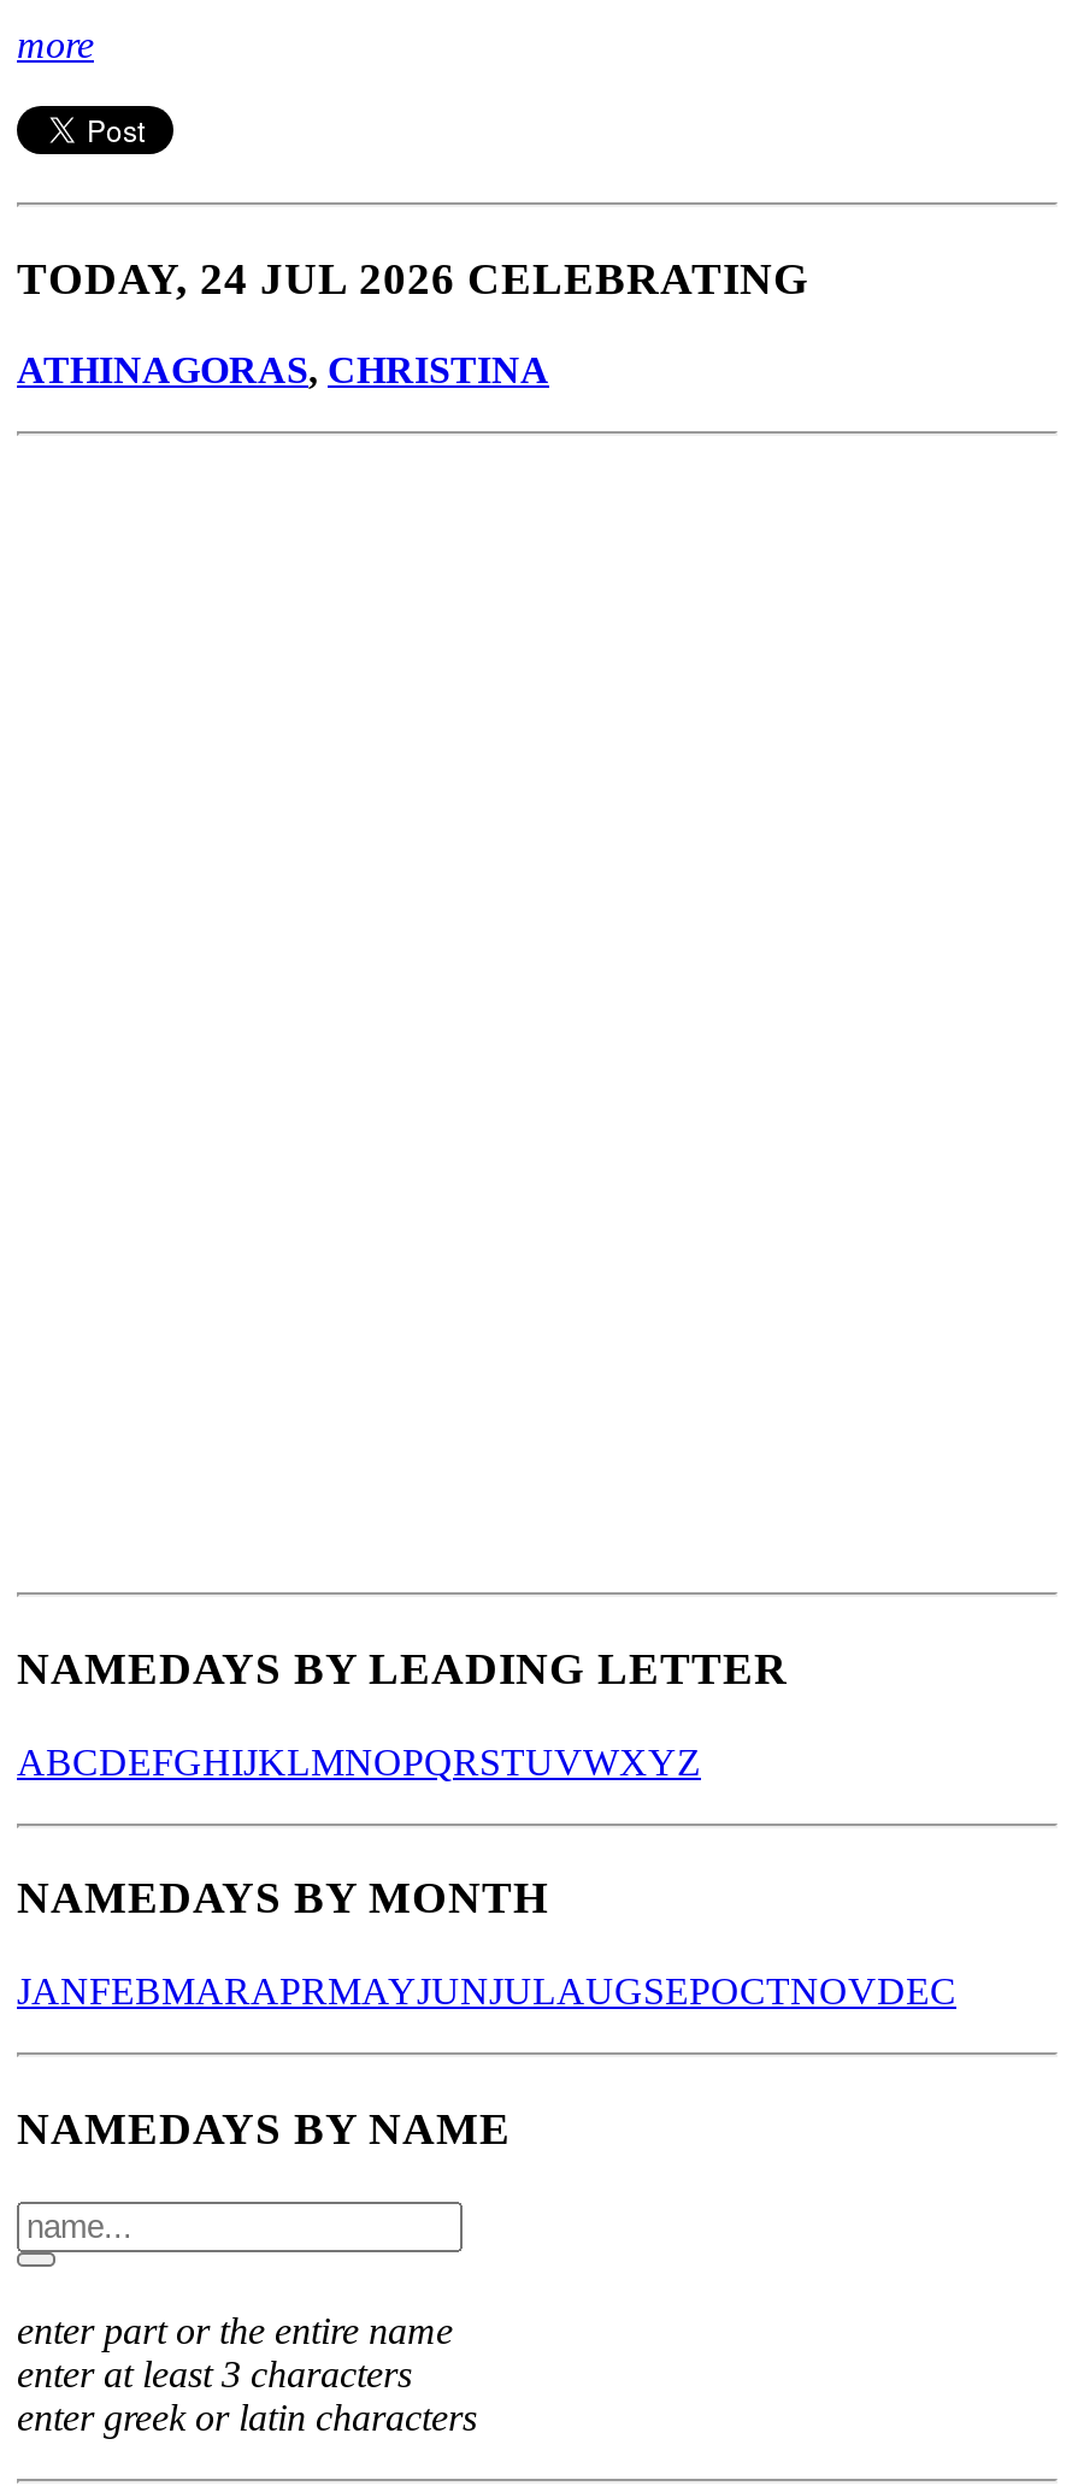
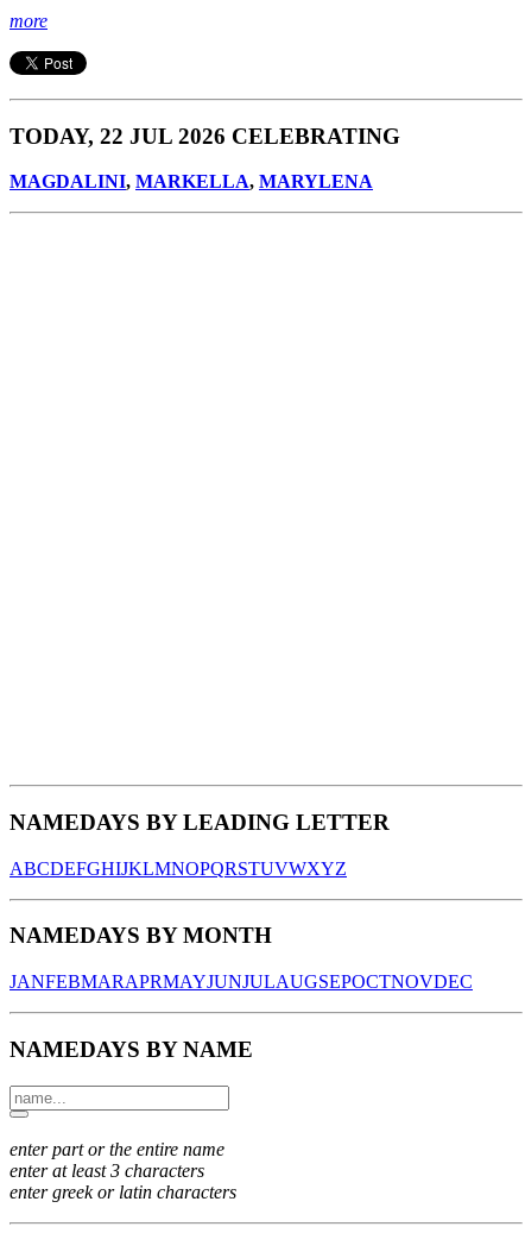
- TODAY, 24 JUL 2026 CELEBRATING
+ TODAY, 22 JUL 2026 CELEBRATING

- ATHINAGORAS, CHRISTINA
+ MAGDALINI, MARKELLA, MARYLENA
